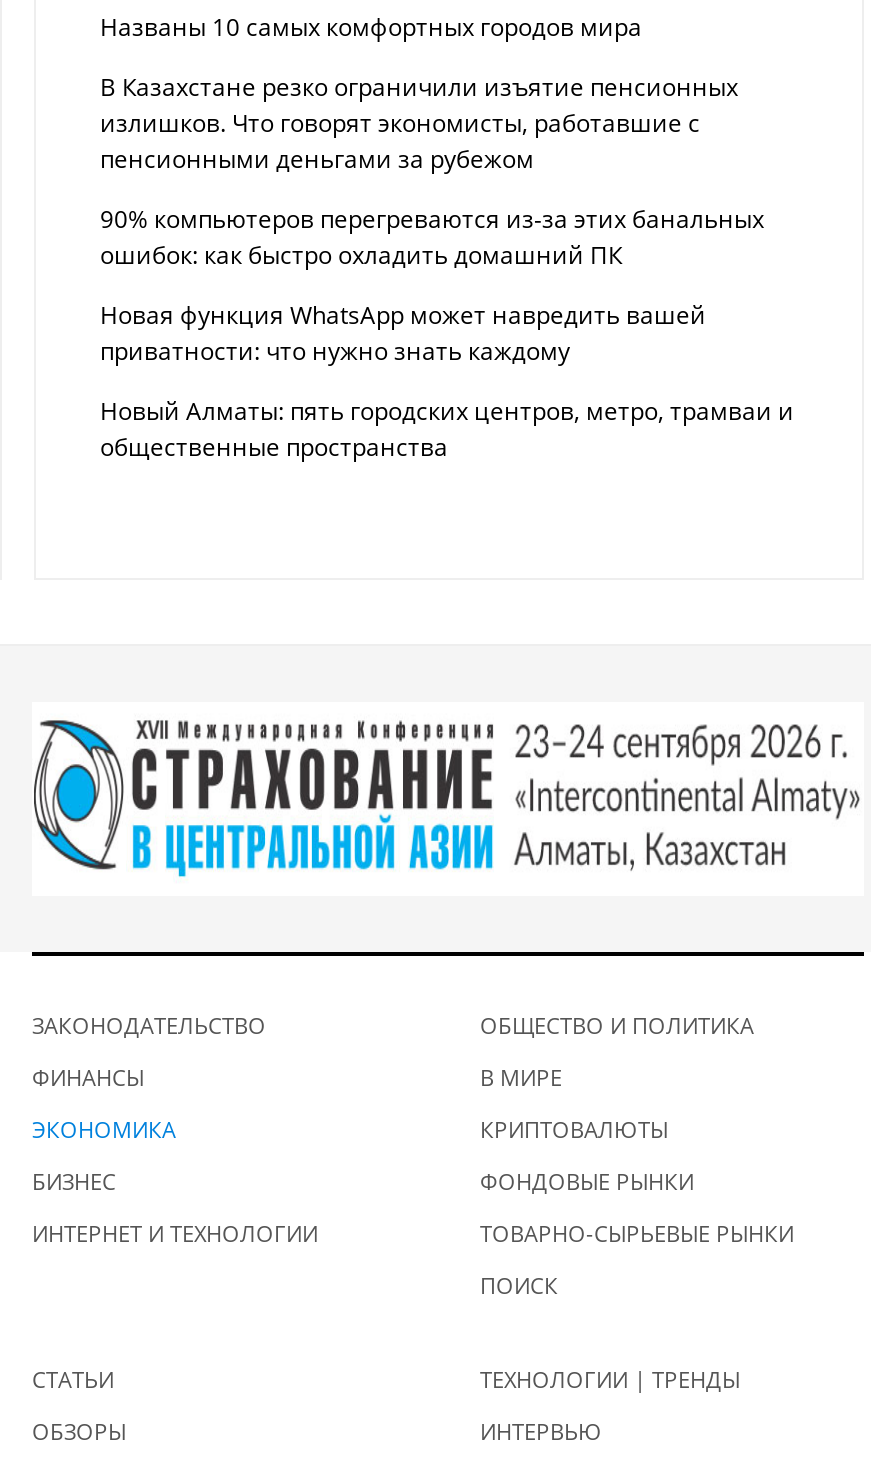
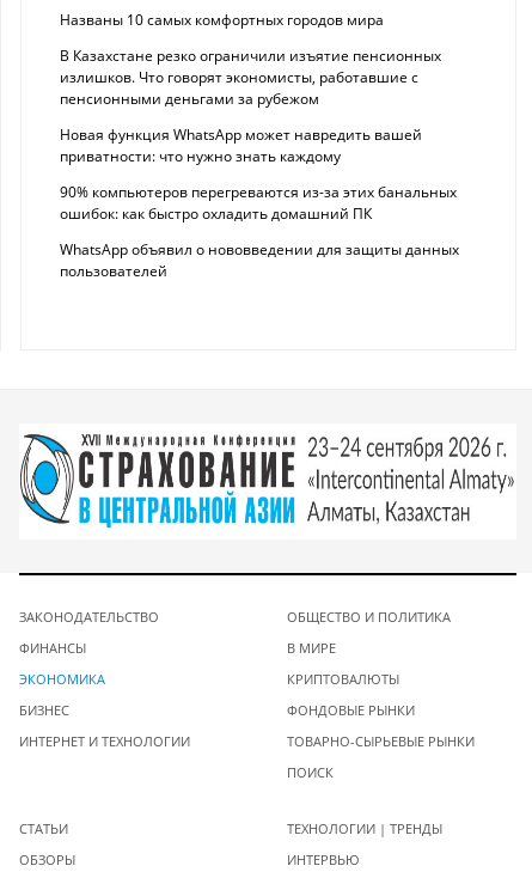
moved down: 90% компьютеров перегреваются из-за этих банальных | ошибок: как быстро охладить домашний ПК

moved up: Новая функция WhatsApp может навредить вашей | приватности: что нужно знать каждому

- Новый Алматы: пять городских центров, метро, трамваи и
- общественные пространства
+ WhatsApp объявил о нововведении для защиты данных
+ пользователей
